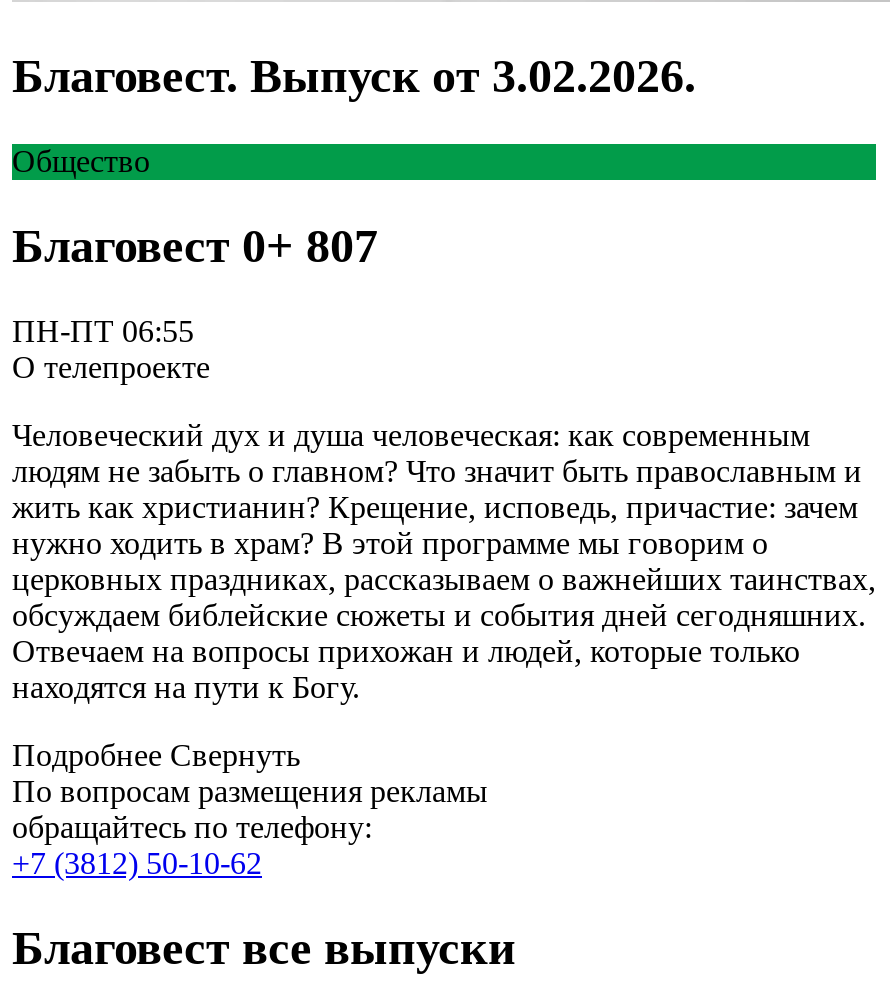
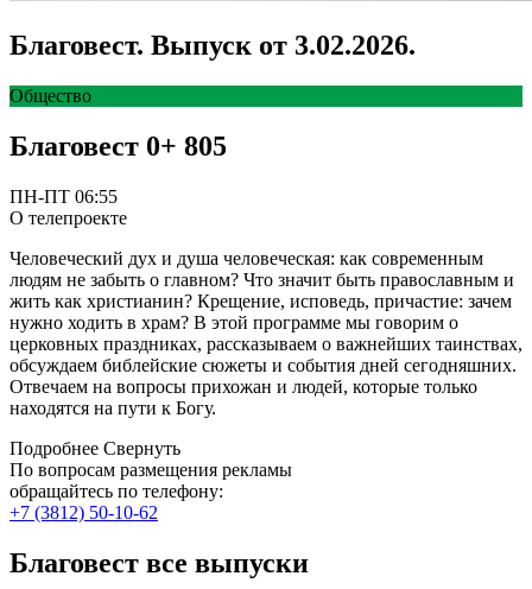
- Благовест 0+ 807
+ Благовест 0+ 805
